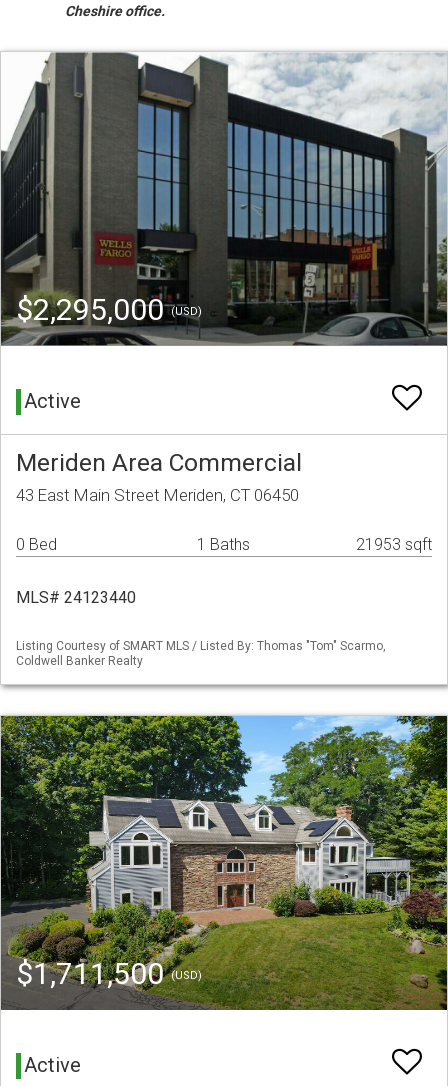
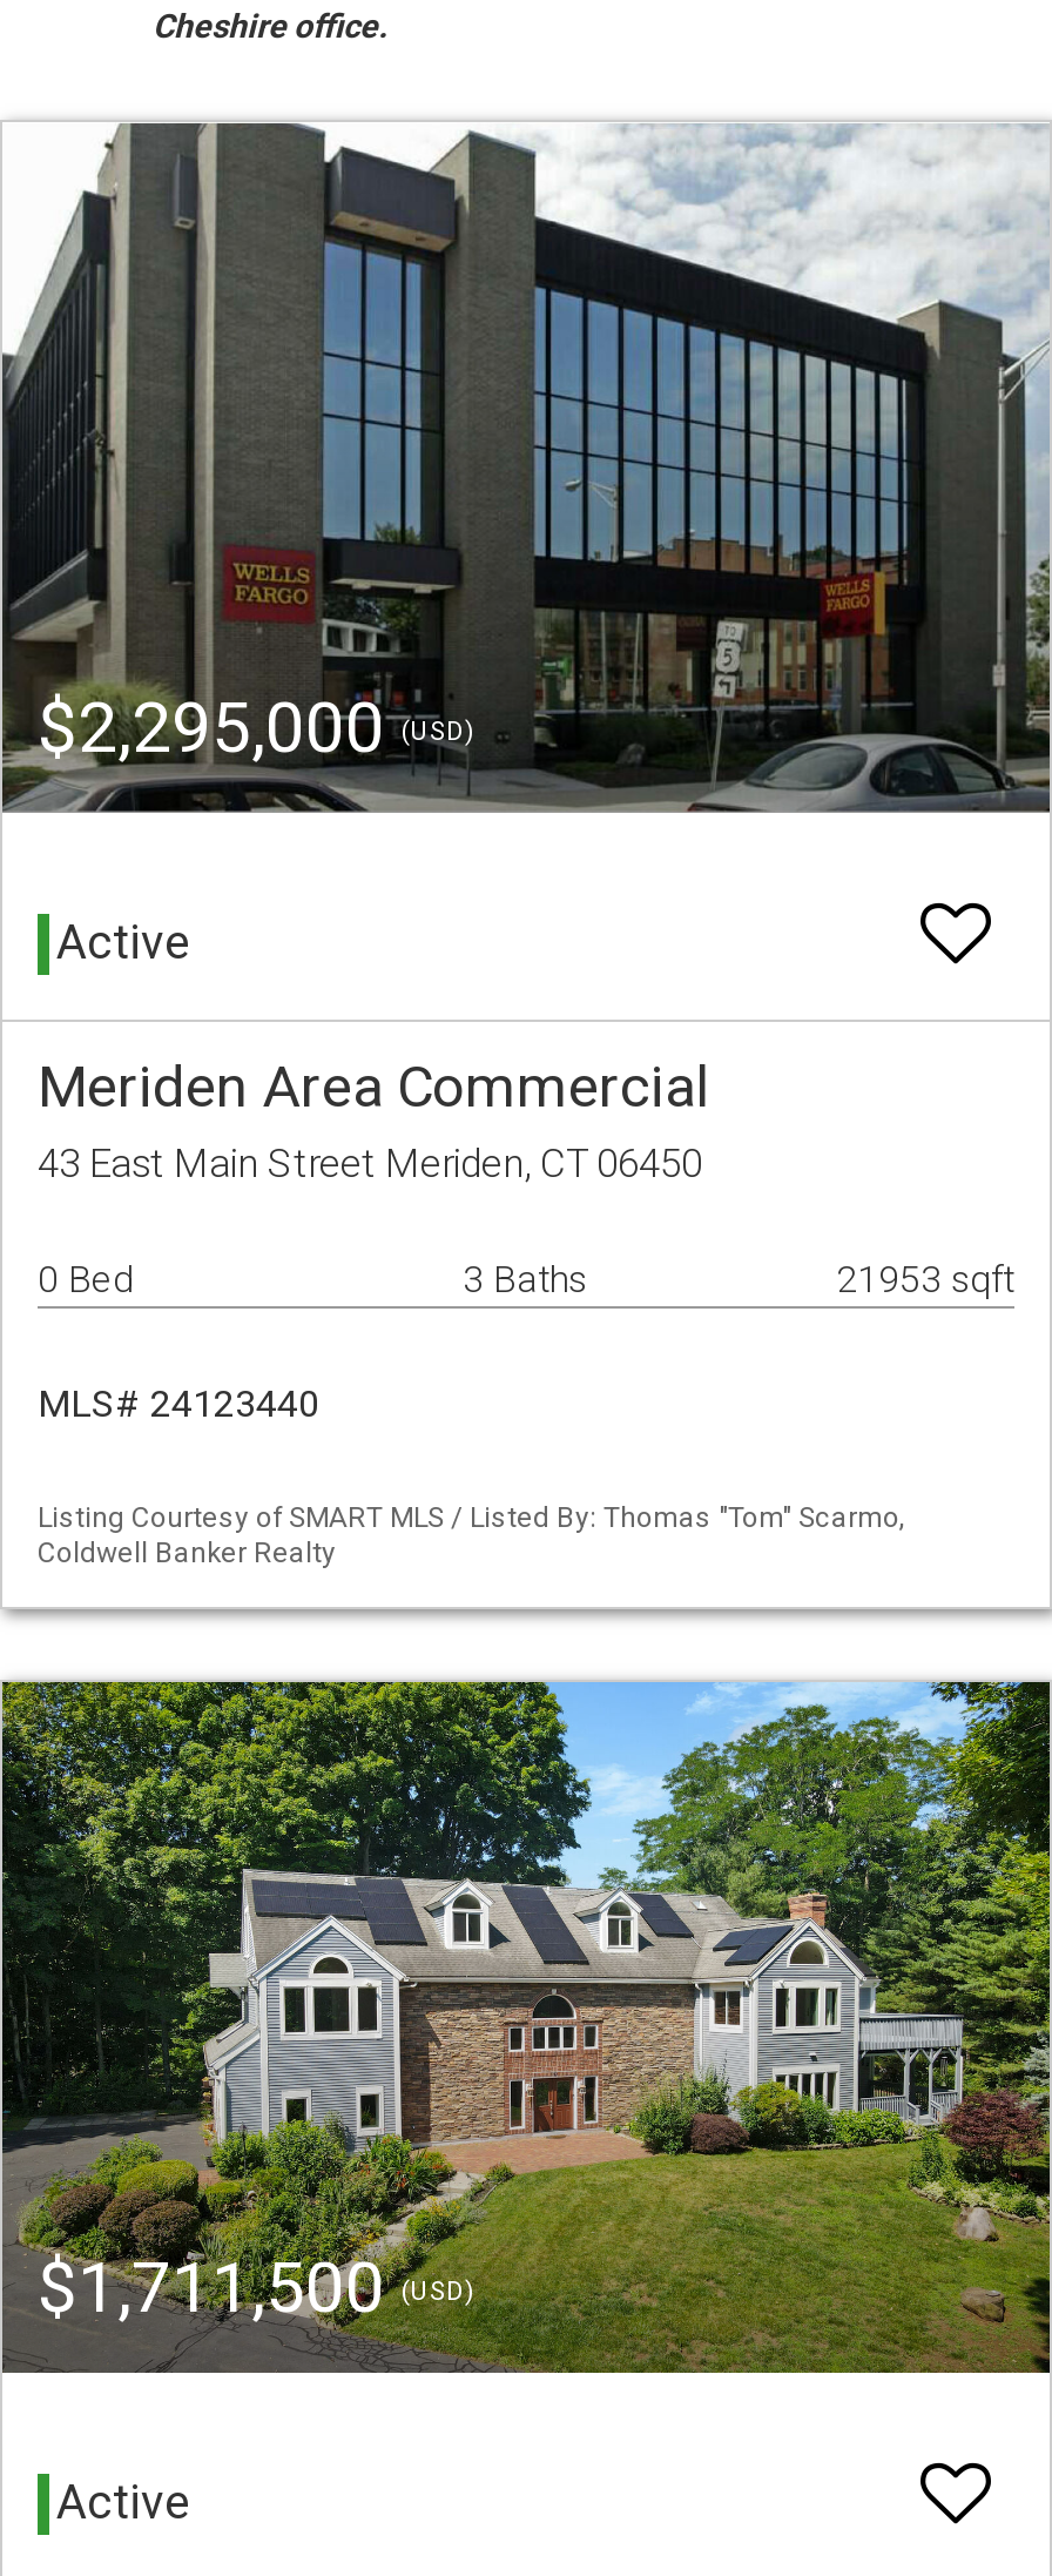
- 1 Baths
+ 3 Baths
